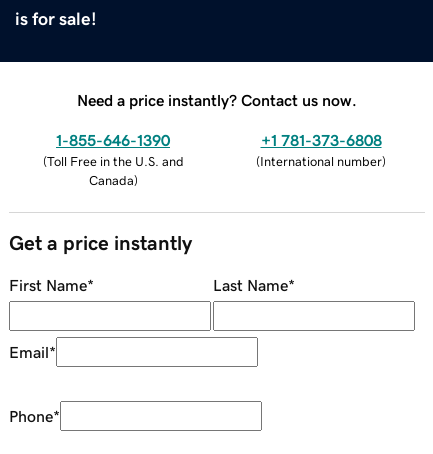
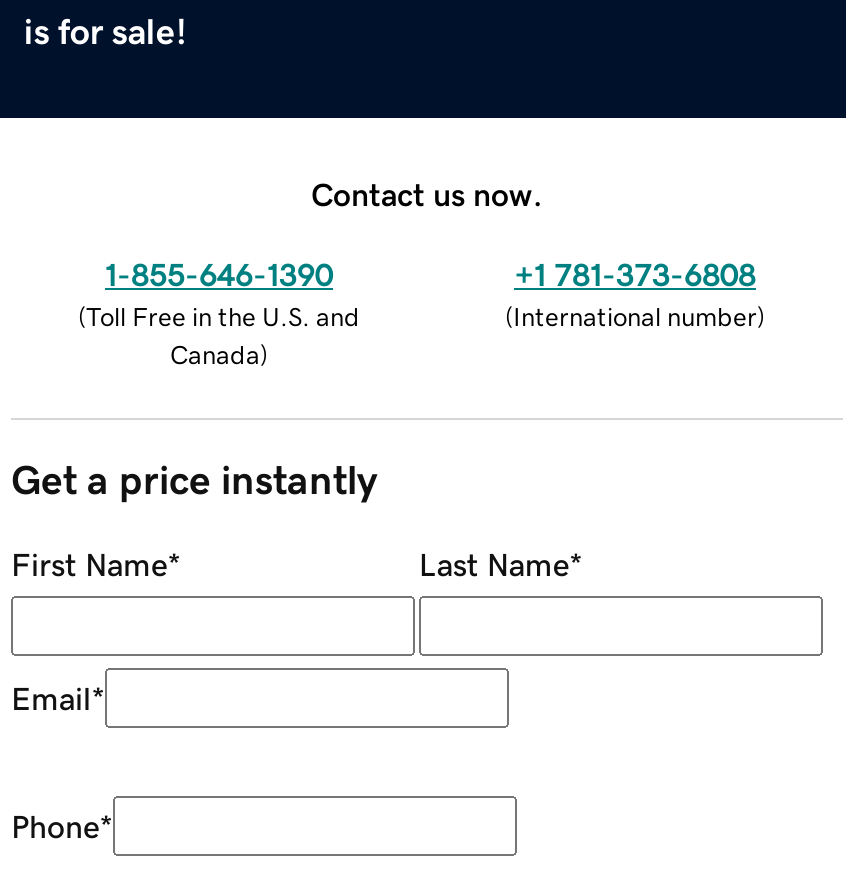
- Need a price instantly? Contact us now.
+ Contact us now.
